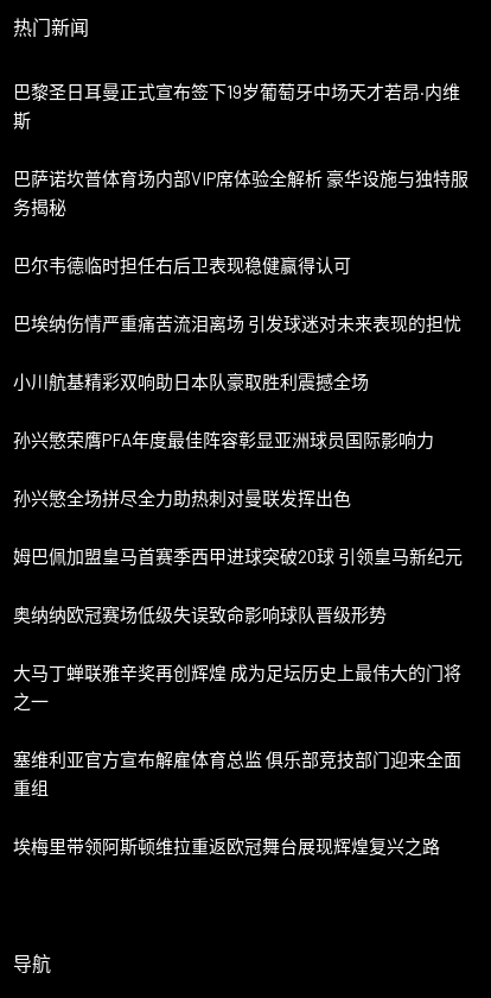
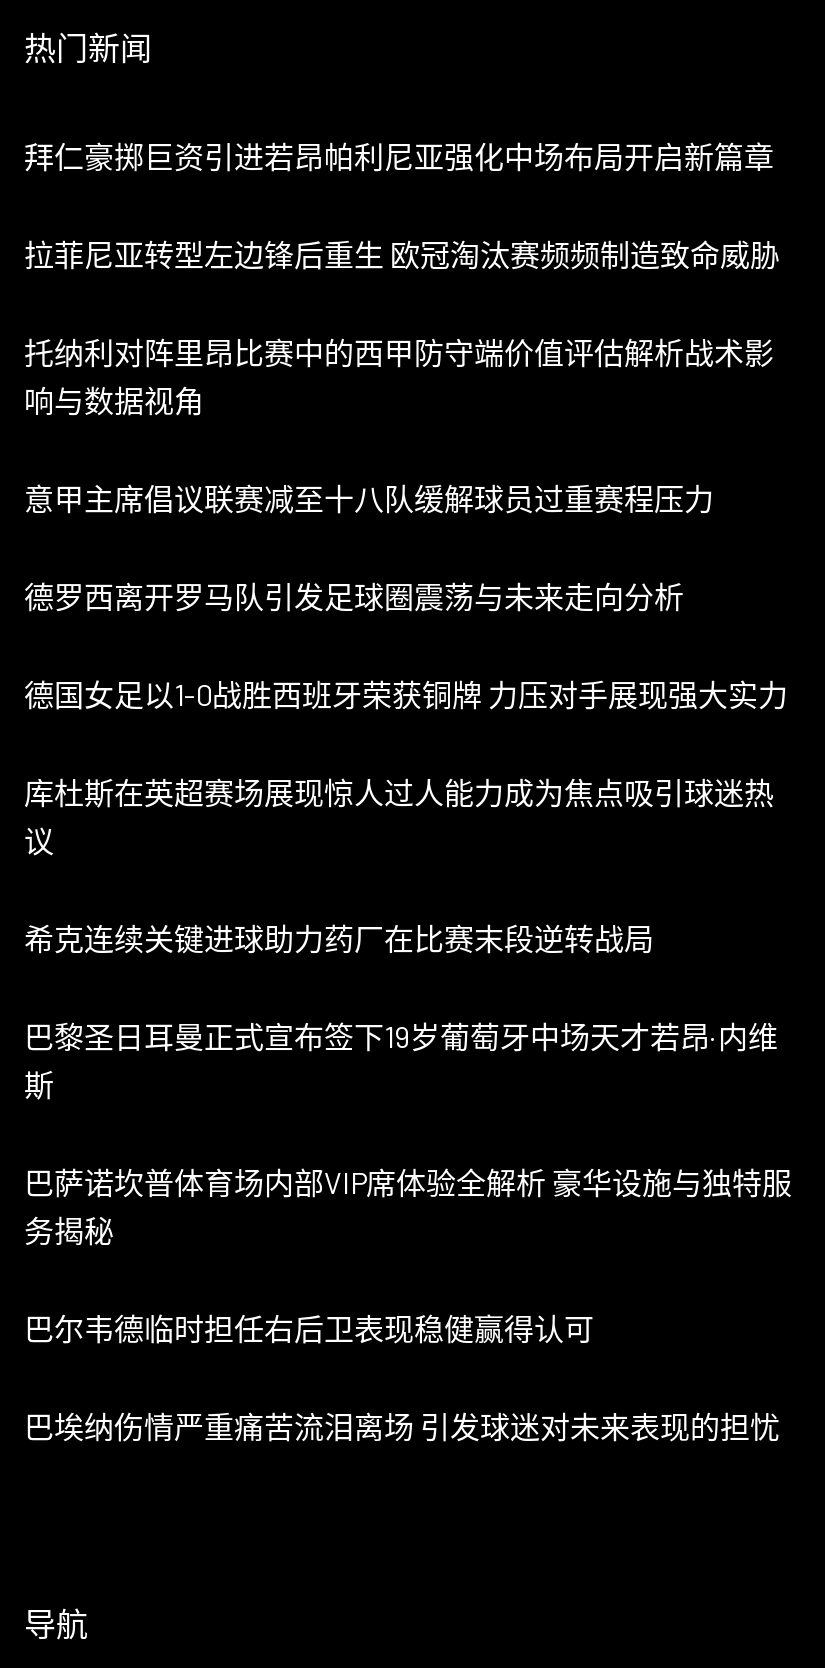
+ 拜仁豪掷巨资引进若昂帕利尼亚强化中场布局开启新篇章
+ 拉菲尼亚转型左边锋后重生 欧冠淘汰赛频频制造致命威胁
+ 托纳利对阵里昂比赛中的西甲防守端价值评估解析战术影
+ 响与数据视角
+ 意甲主席倡议联赛减至十八队缓解球员过重赛程压力
+ 德罗西离开罗马队引发足球圈震荡与未来走向分析
+ 德国女足以1-0战胜西班牙荣获铜牌 力压对手展现强大实力
+ 库杜斯在英超赛场展现惊人过人能力成为焦点吸引球迷热
+ 议
+ 希克连续关键进球助力药厂在比赛末段逆转战局

moved down: 巴黎圣日耳曼正式宣布签下19岁葡萄牙中场天才若昂·内维 | 斯 | 巴萨诺坎普体育场内部VIP席体验全解析 豪华设施与独特服 | 务揭秘 | 巴尔韦德临时担任右后卫表现稳健赢得认可 | 巴埃纳伤情严重痛苦流泪离场 引发球迷对未来表现的担忧

- 小川航基精彩双响助日本队豪取胜利震撼全场
- 孙兴慜荣膺PFA年度最佳阵容彰显亚洲球员国际影响力
- 孙兴慜全场拼尽全力助热刺对曼联发挥出色
- 姆巴佩加盟皇马首赛季西甲进球突破20球 引领皇马新纪元
- 奥纳纳欧冠赛场低级失误致命影响球队晋级形势
- 大马丁蝉联雅辛奖再创辉煌 成为足坛历史上最伟大的门将
- 之一
- 塞维利亚官方宣布解雇体育总监 俱乐部竞技部门迎来全面
- 重组
- 埃梅里带领阿斯顿维拉重返欧冠舞台展现辉煌复兴之路
